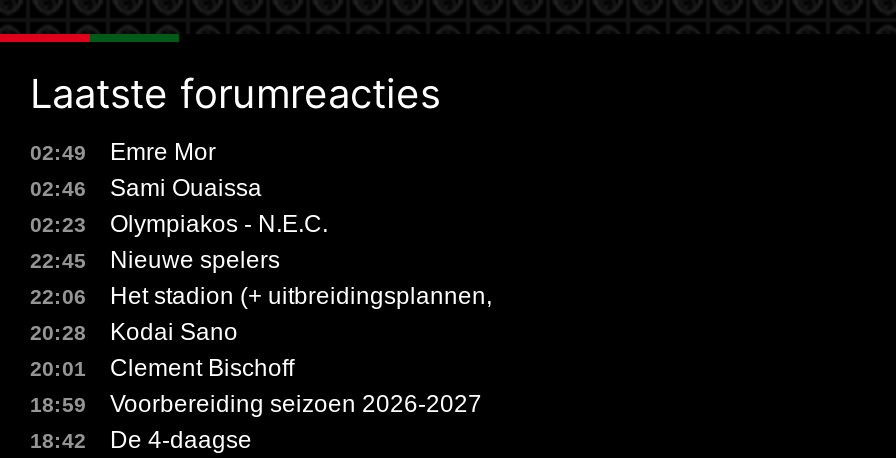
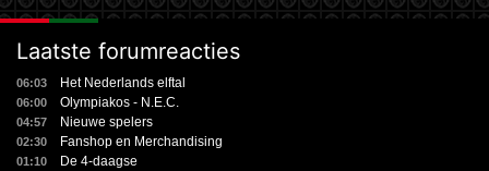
- 02:49
- Emre Mor
- 02:46
- Sami Ouaissa
- 02:23
+ 06:03
+ Het Nederlands elftal
+ 06:00

- 22:45 Nieuwe spelers
+ 04:57 Nieuwe spelers

- 22:06
- Het stadion (+ uitbreidingsplannen,
- 20:28
- Kodai Sano
- 20:01
- Clement Bischoff
- 18:59
- Voorbereiding seizoen 2026-2027
- 18:42
+ 02:30
+ Fanshop en Merchandising
+ 01:10
